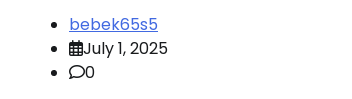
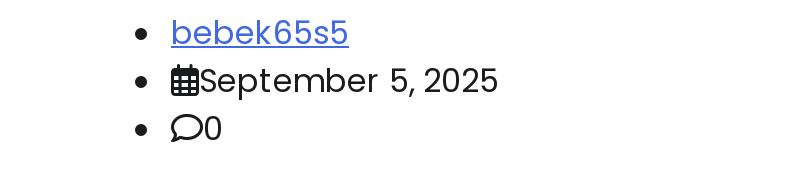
- July 1, 2025
+ September 5, 2025
